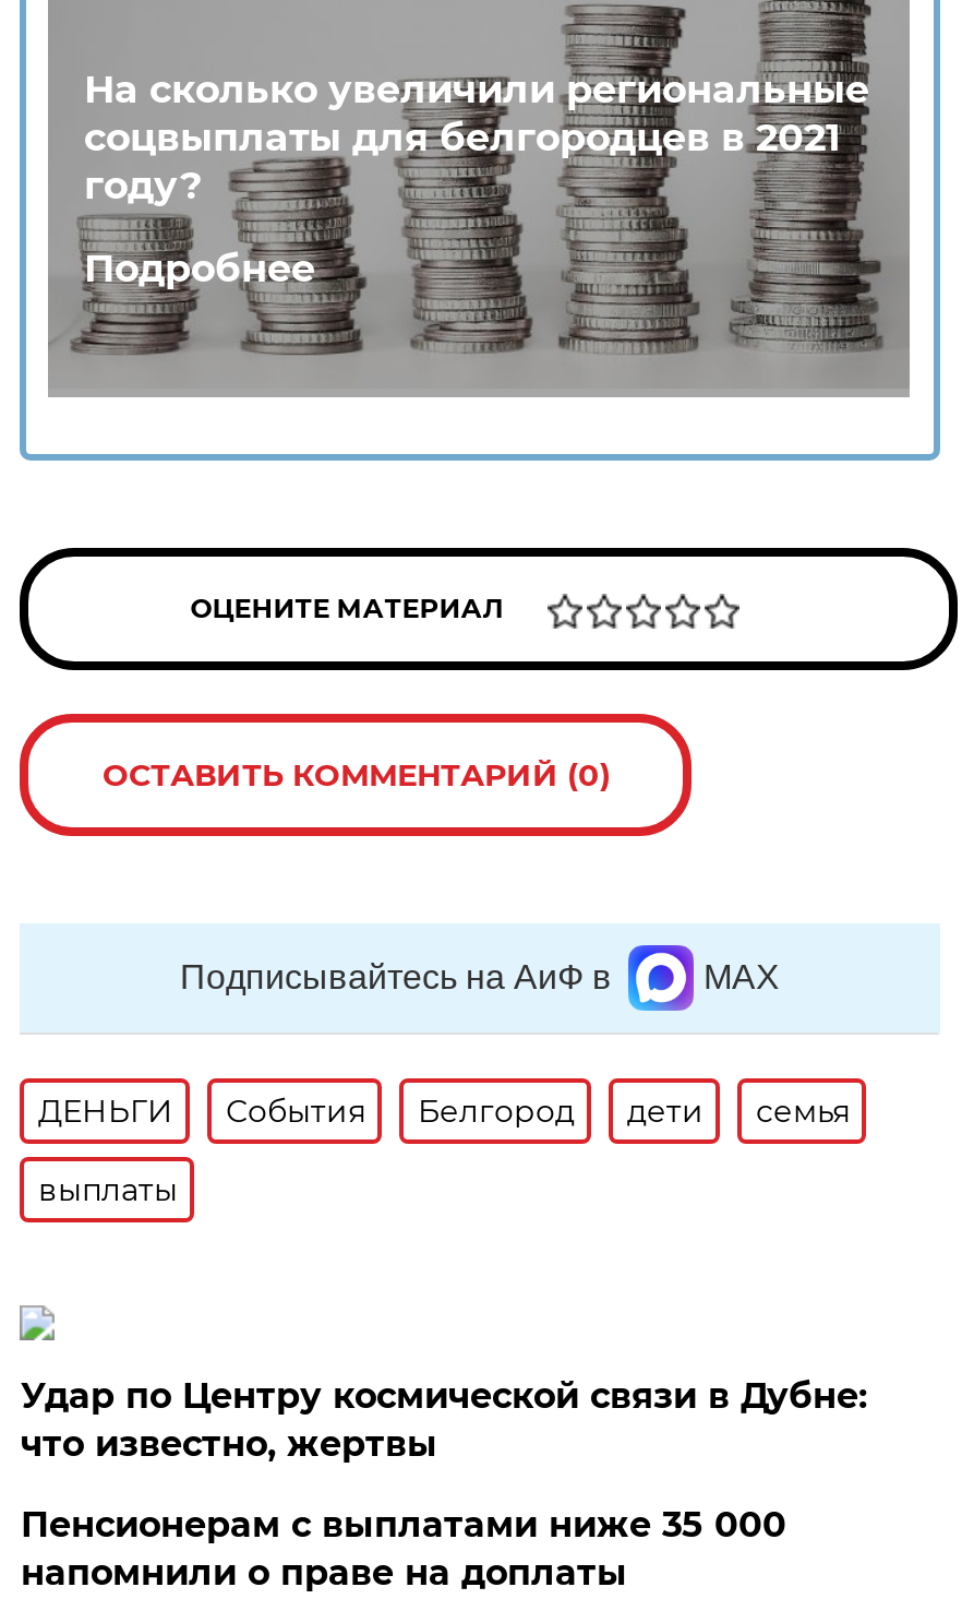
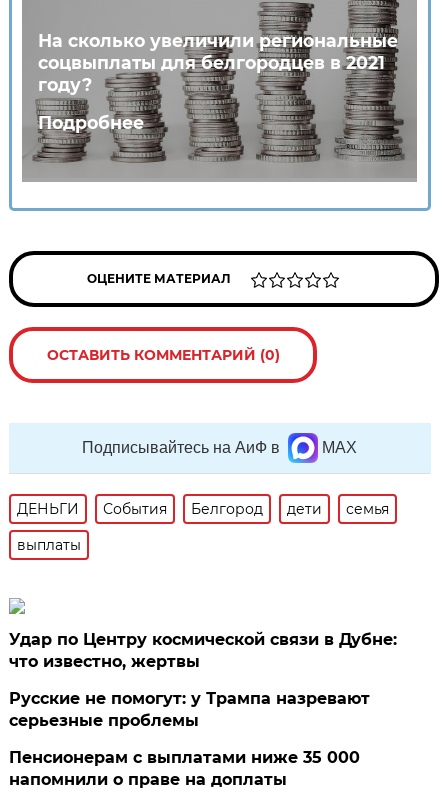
+ Русские не помогут: у Трампа назревают
+ серьезные проблемы
